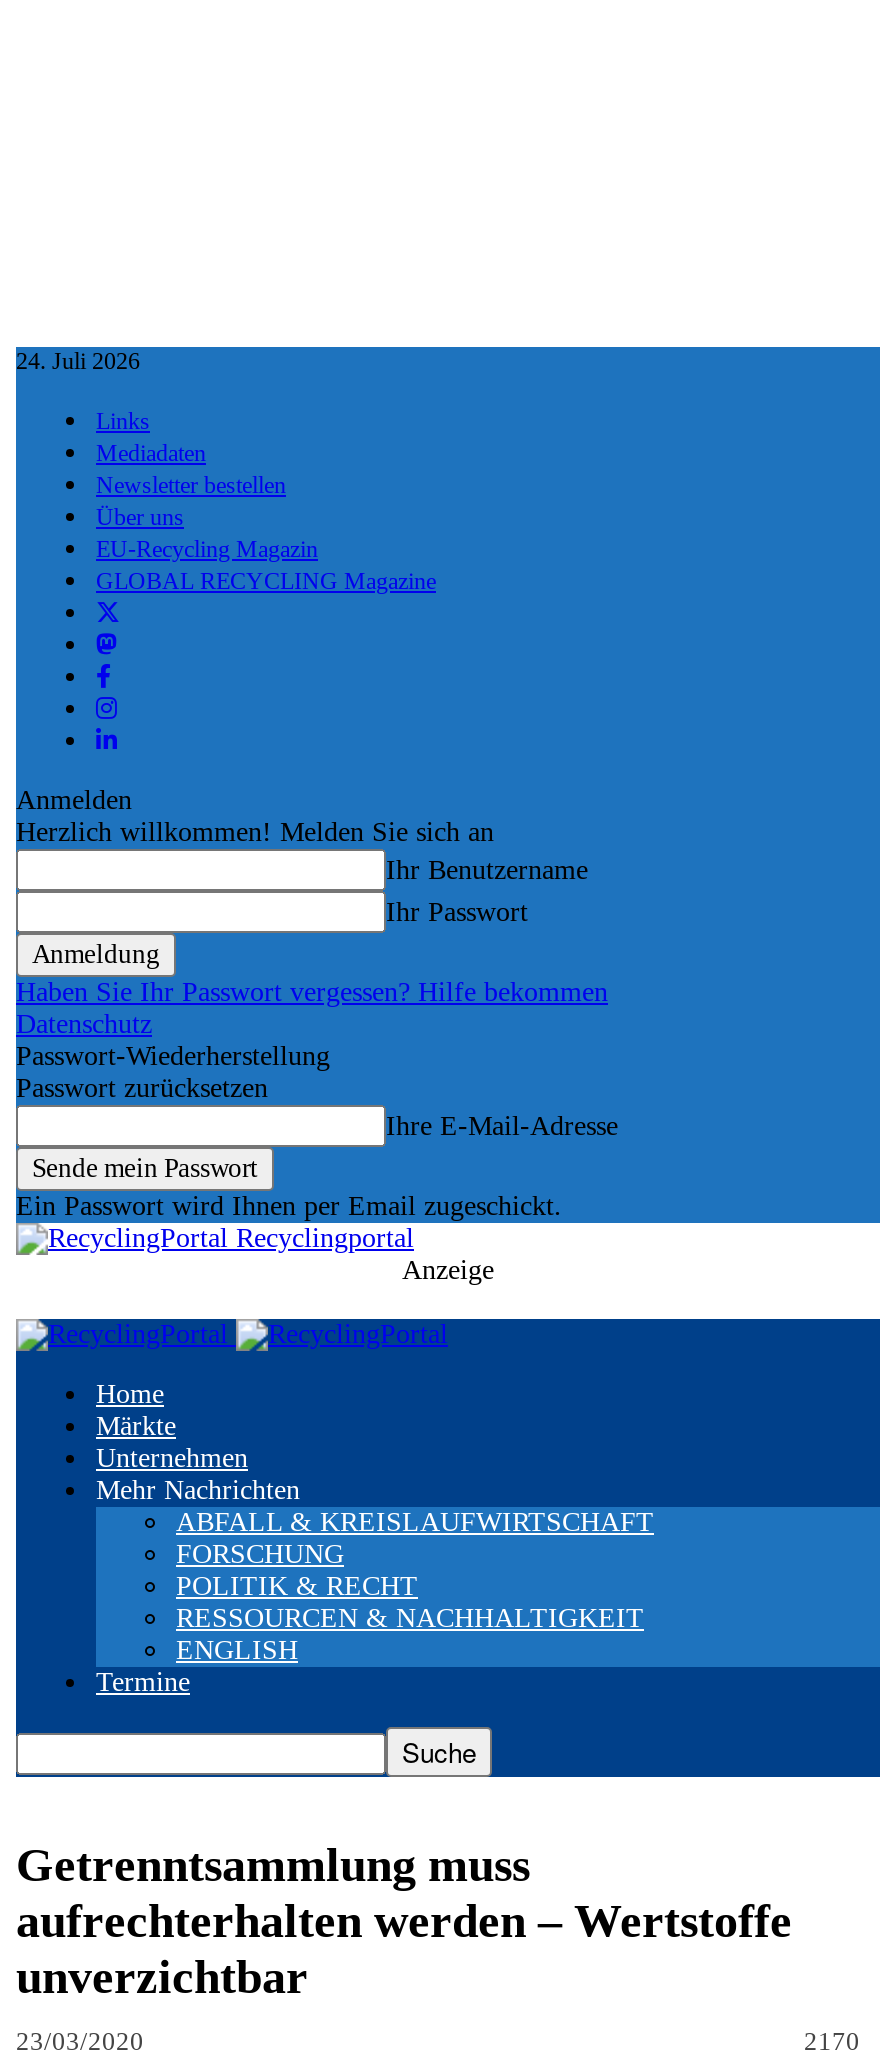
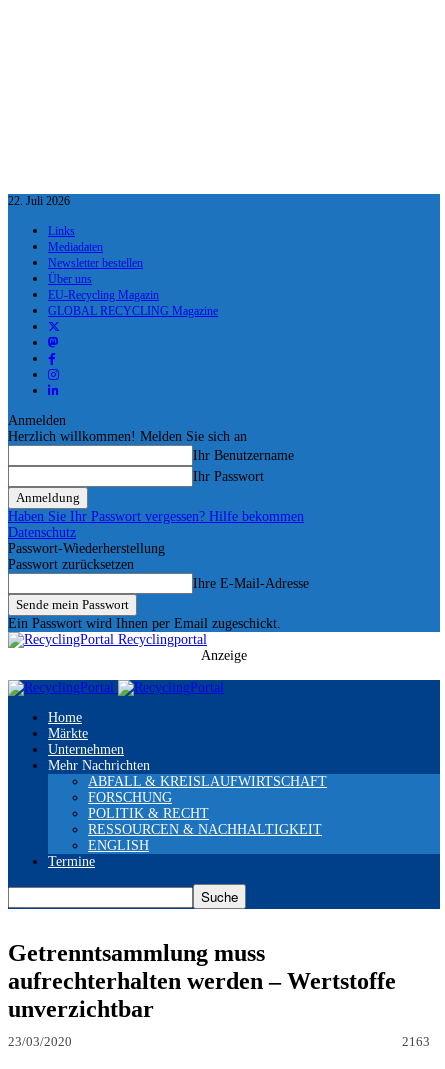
- 24. Juli 2026
+ 22. Juli 2026

- 2170
+ 2163
